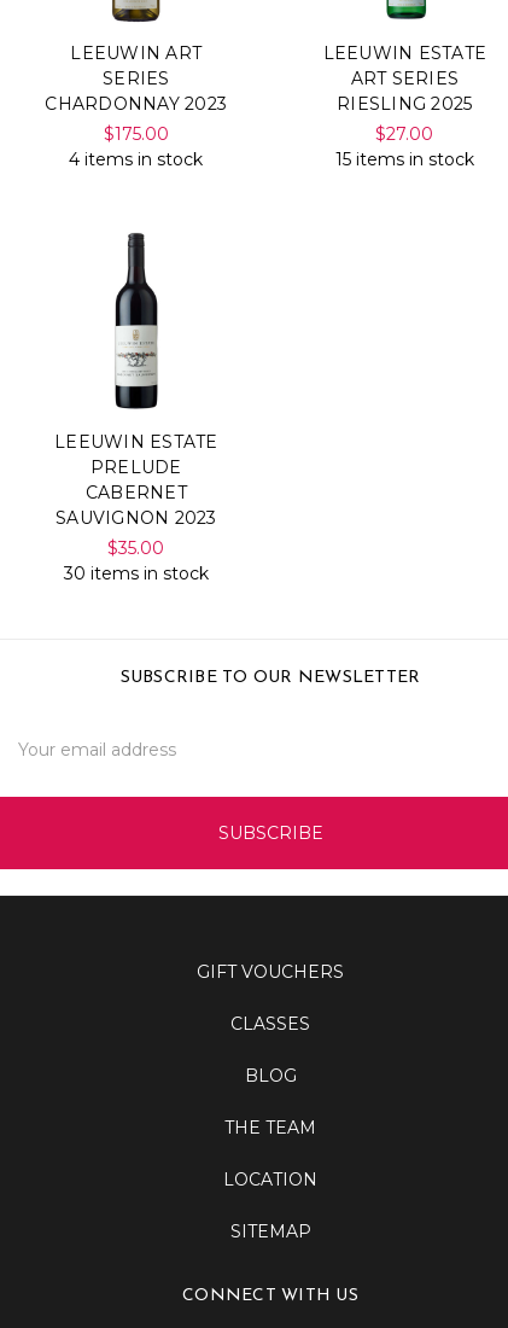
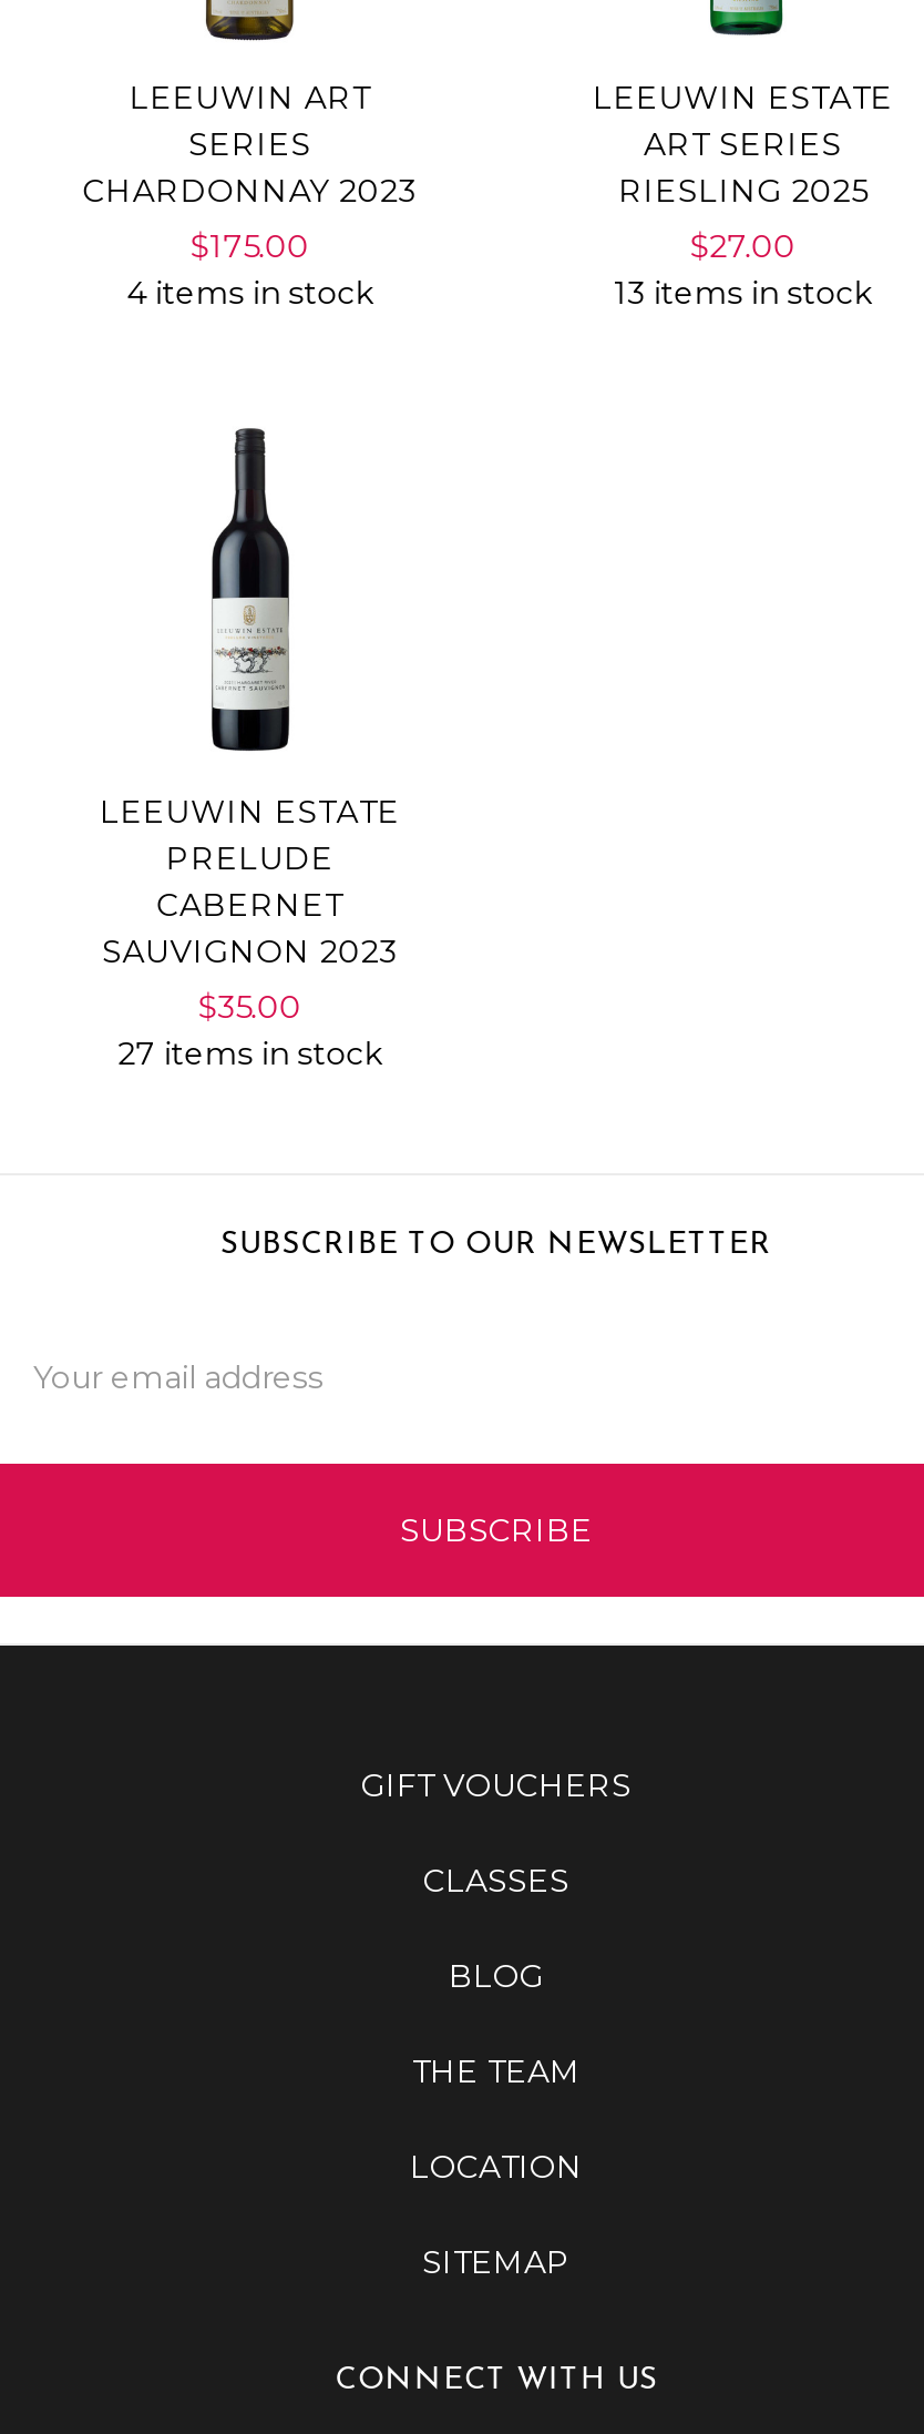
- 15 items in stock
+ 13 items in stock

- 30 items in stock
+ 27 items in stock
